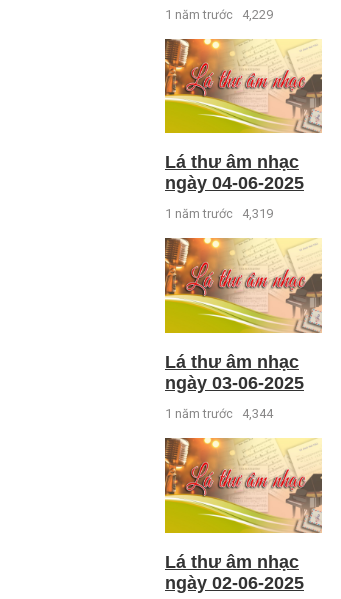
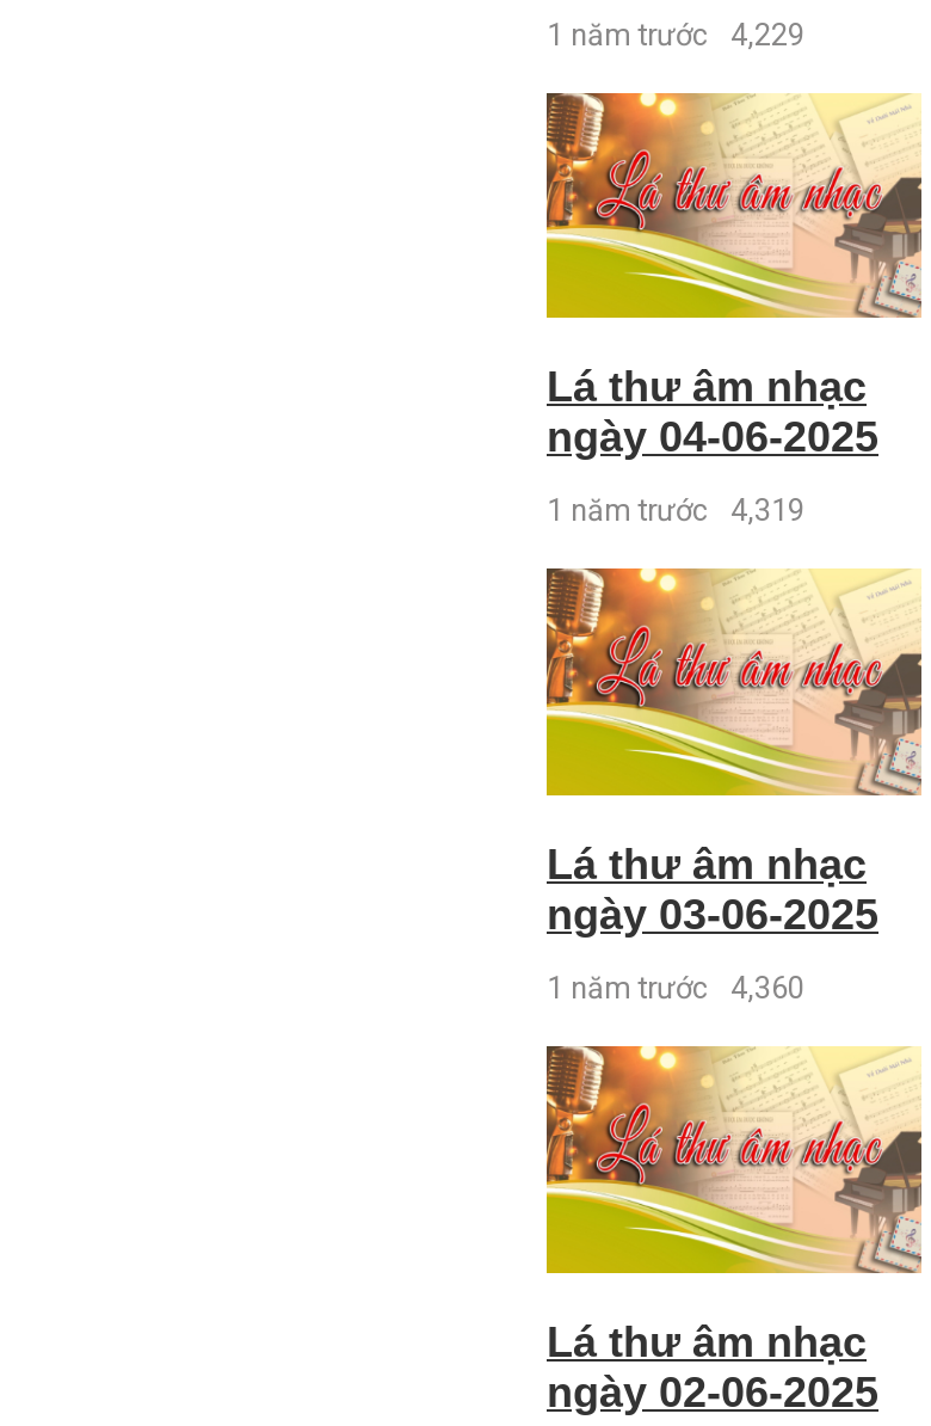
- 1 năm trước 4,344
+ 1 năm trước 4,360
